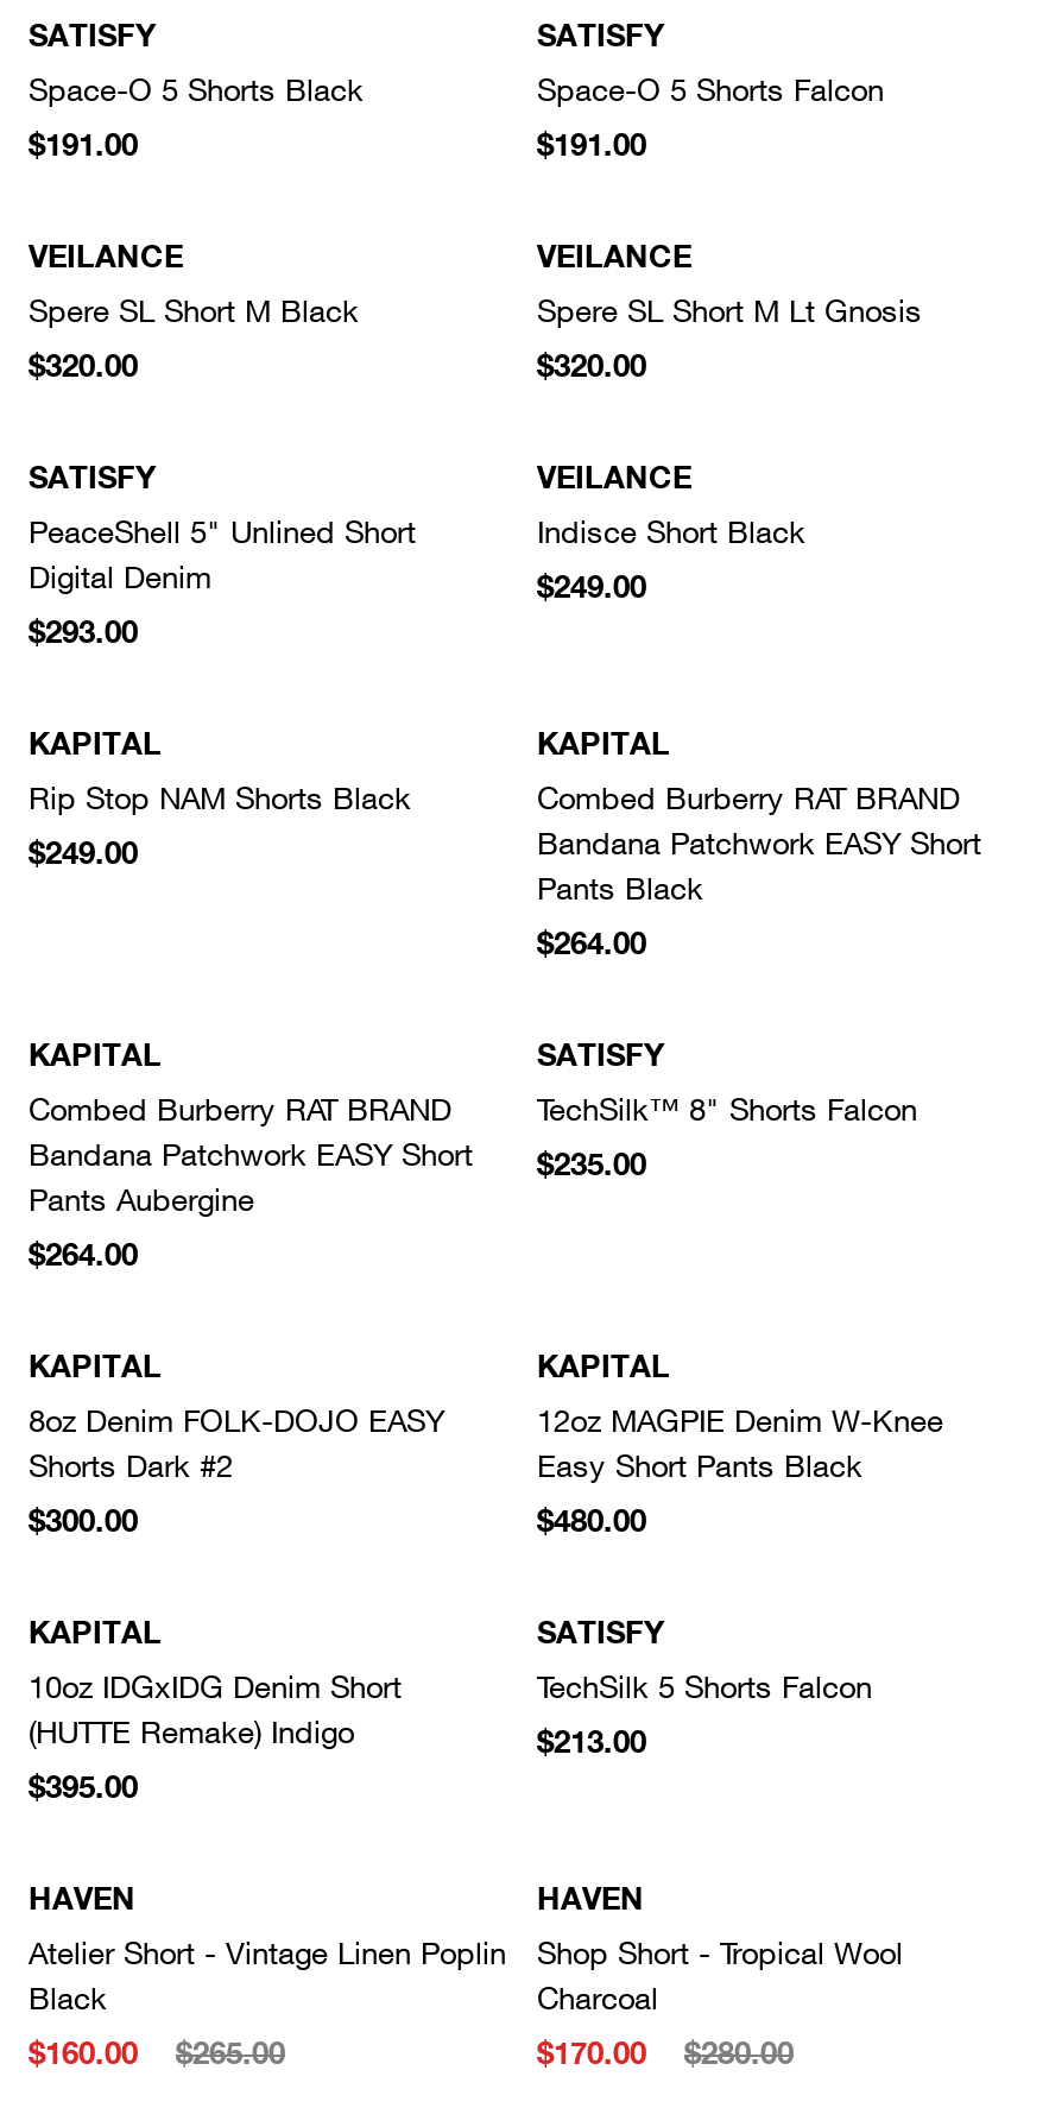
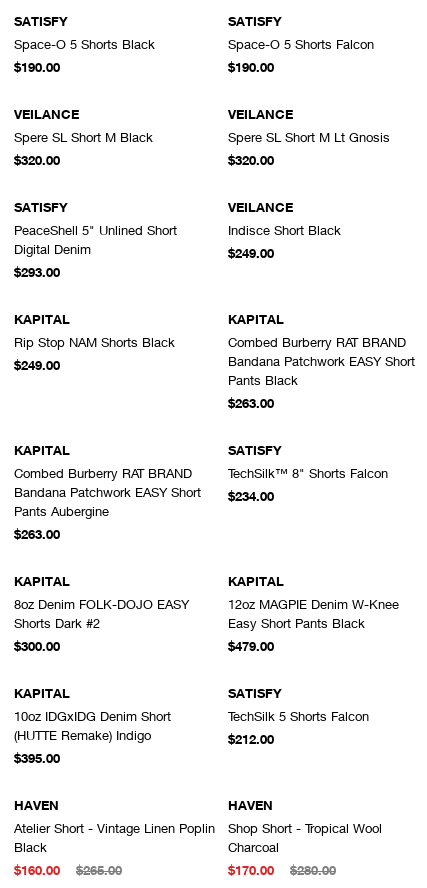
- $191.00
+ $190.00

- $191.00
+ $190.00

- $264.00
+ $263.00

- Bandana Patchwork EASY Short $235.00
+ Bandana Patchwork EASY Short $234.00

- $264.00
+ $263.00

- $480.00
+ $479.00

- $213.00
+ $212.00
